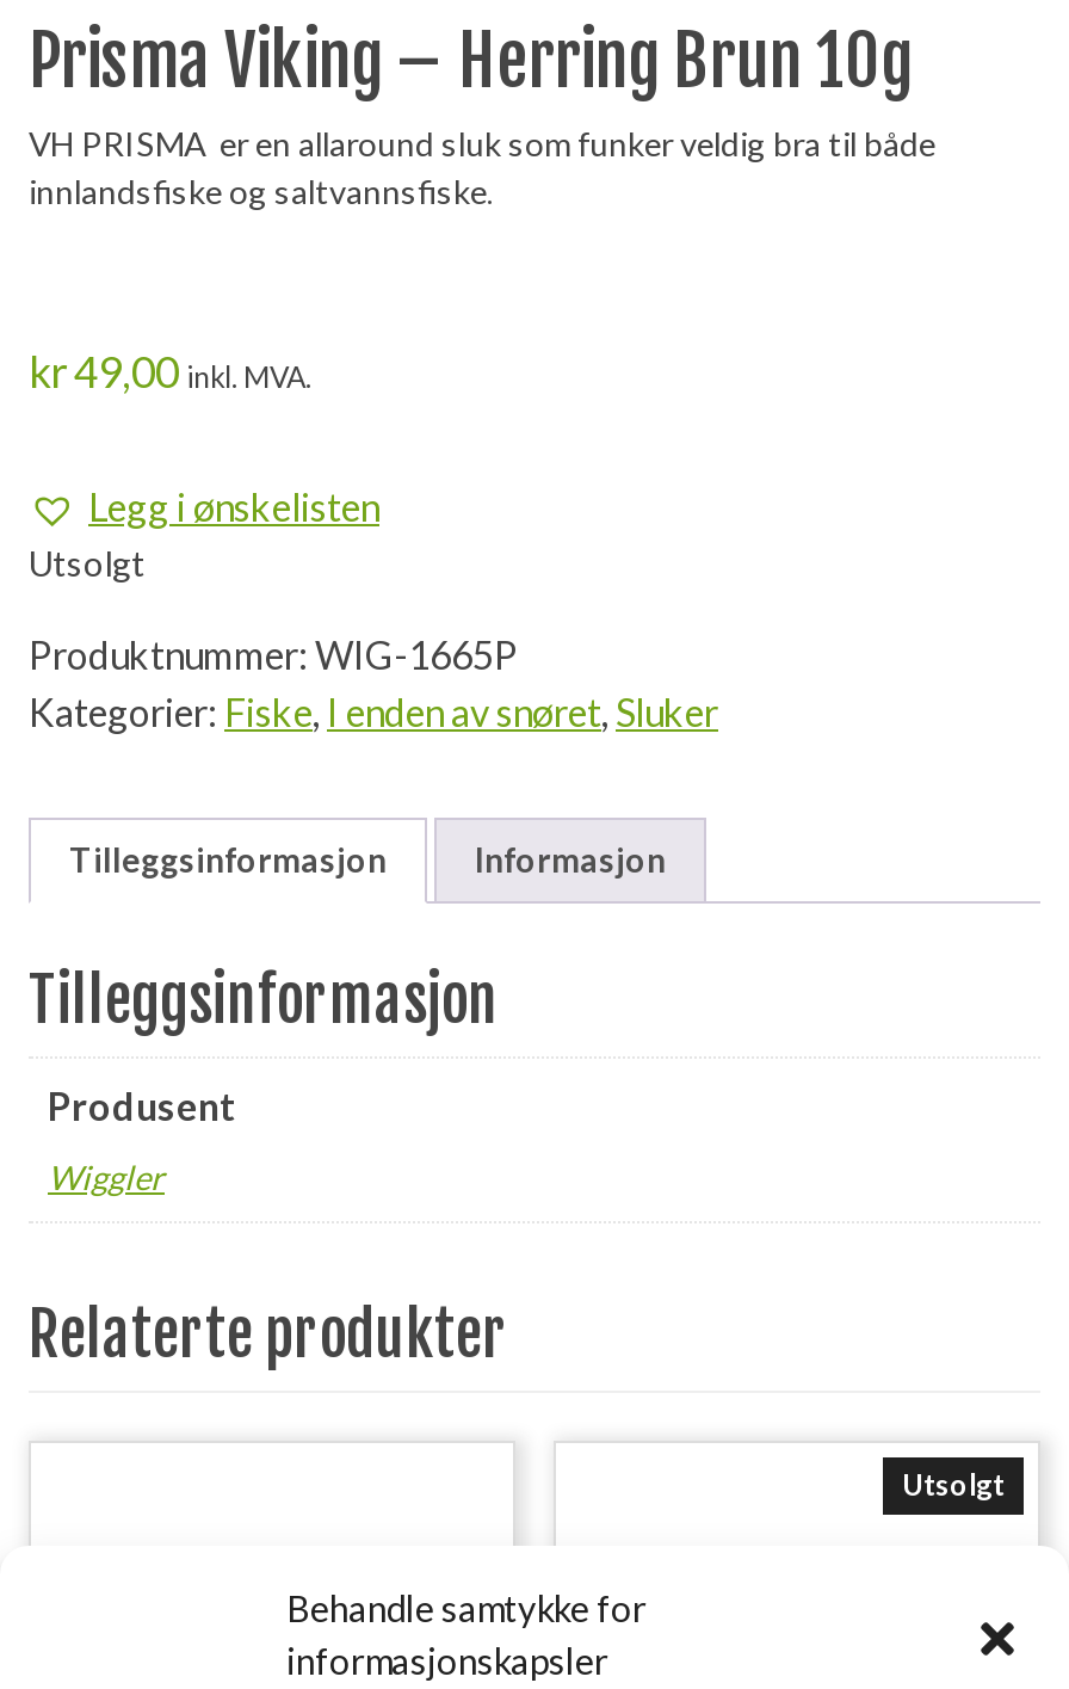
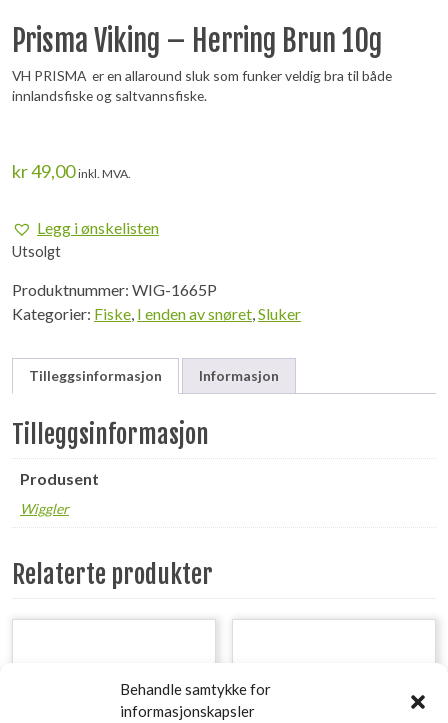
- Utsolgt
